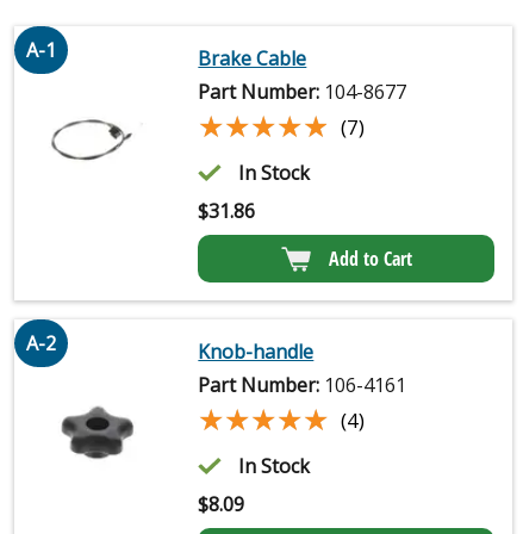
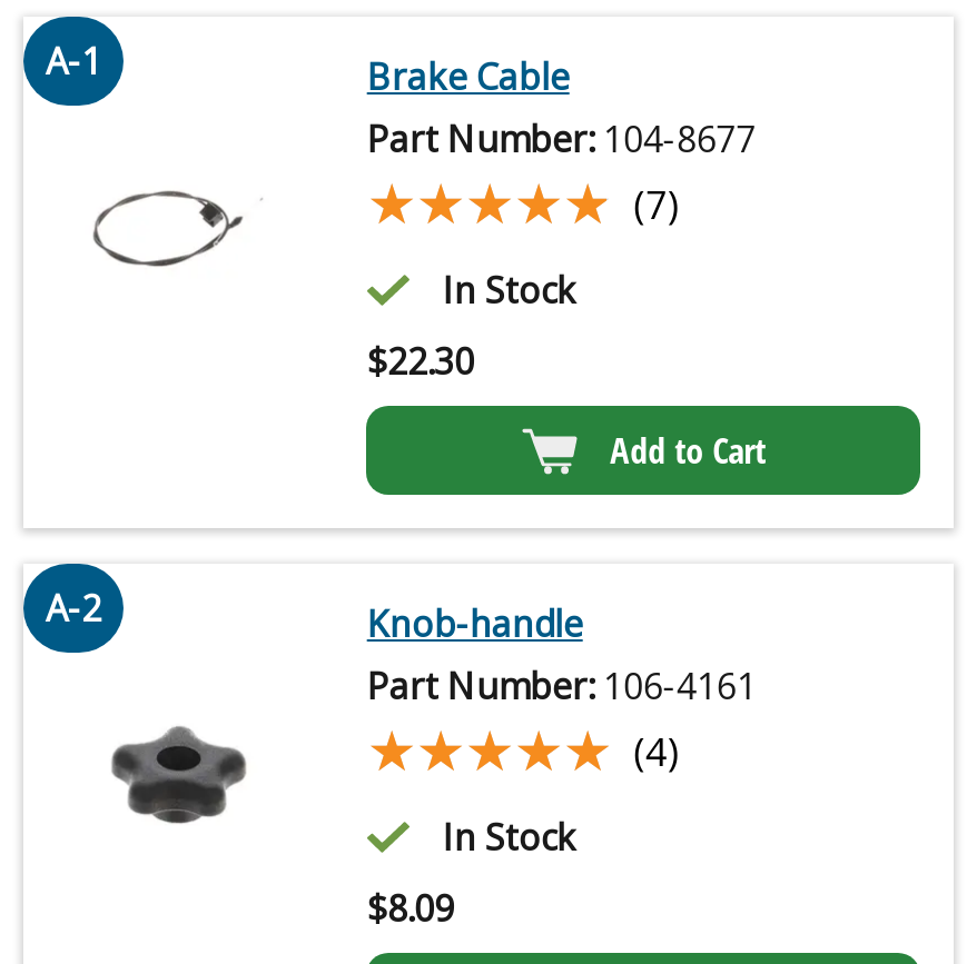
- $31.86
+ $22.30
